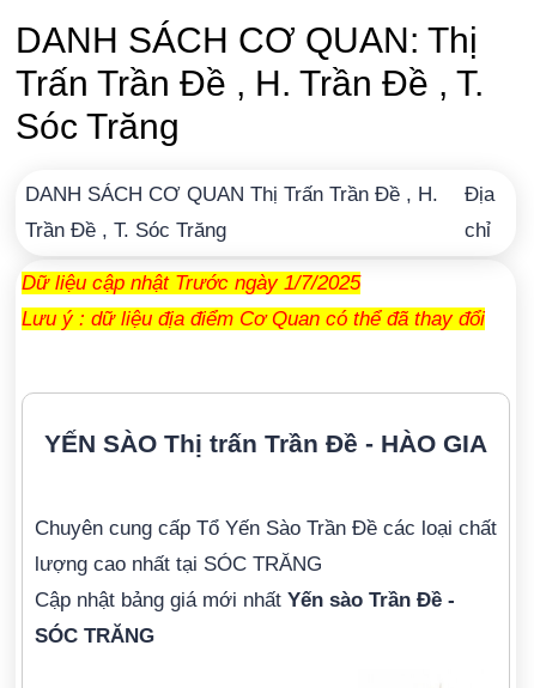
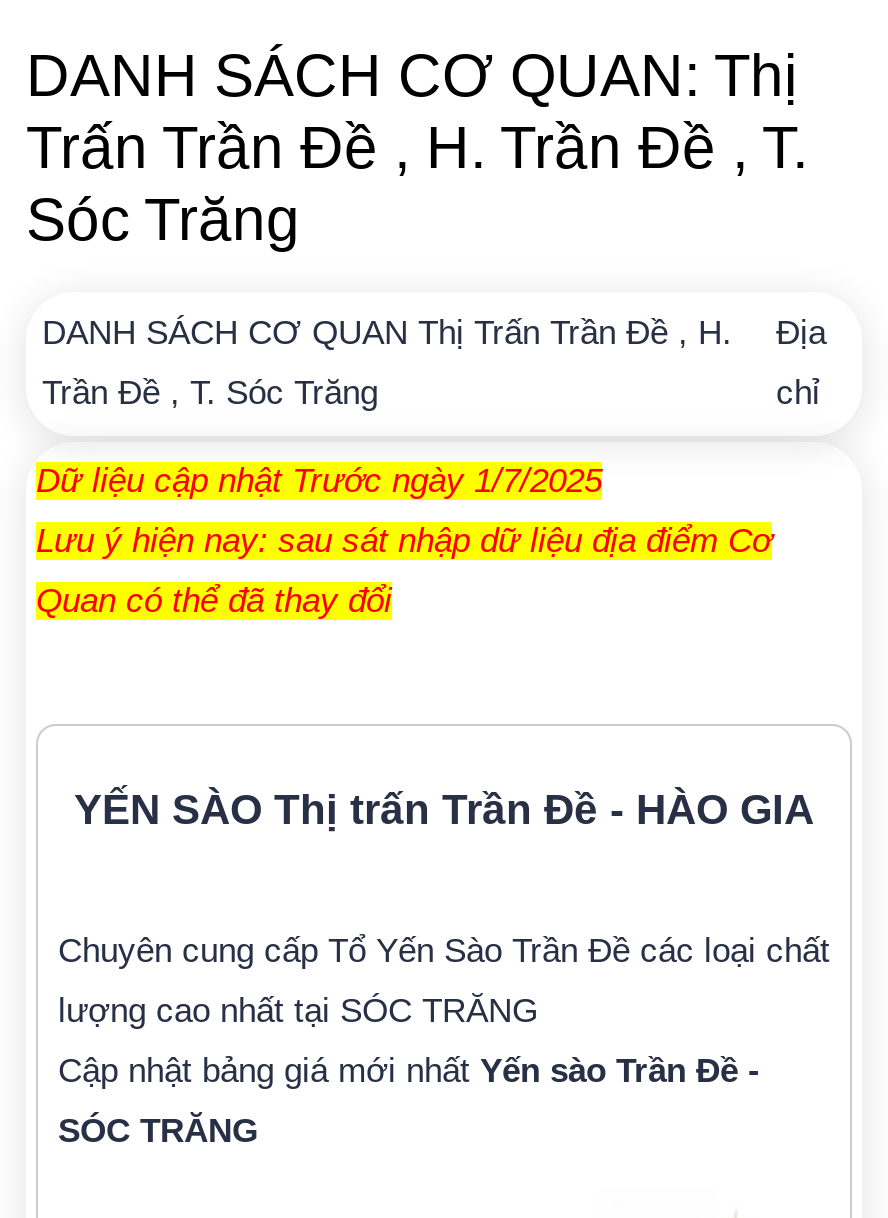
- Lưu ý : dữ liệu địa điểm Cơ Quan có thể đã thay đổi
+ Lưu ý hiện nay: sau sát nhập dữ liệu địa điểm Cơ
+ Quan có thể đã thay đổi
